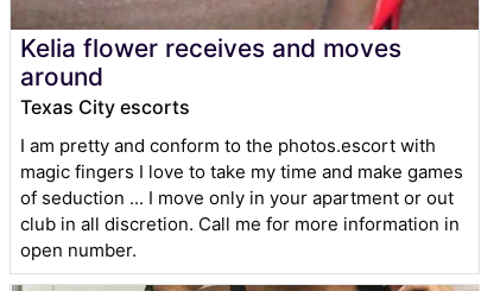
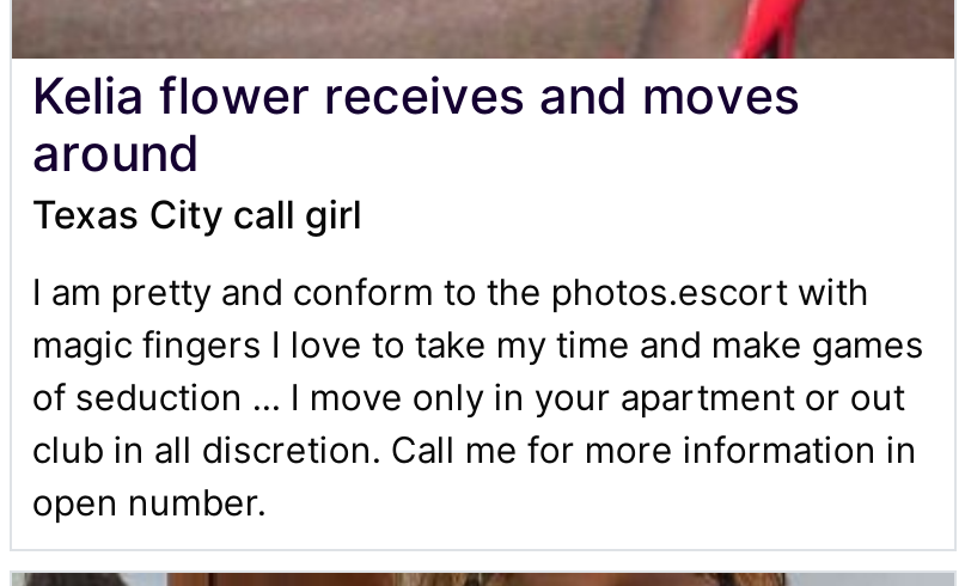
- Texas City escorts
+ Texas City call girl
